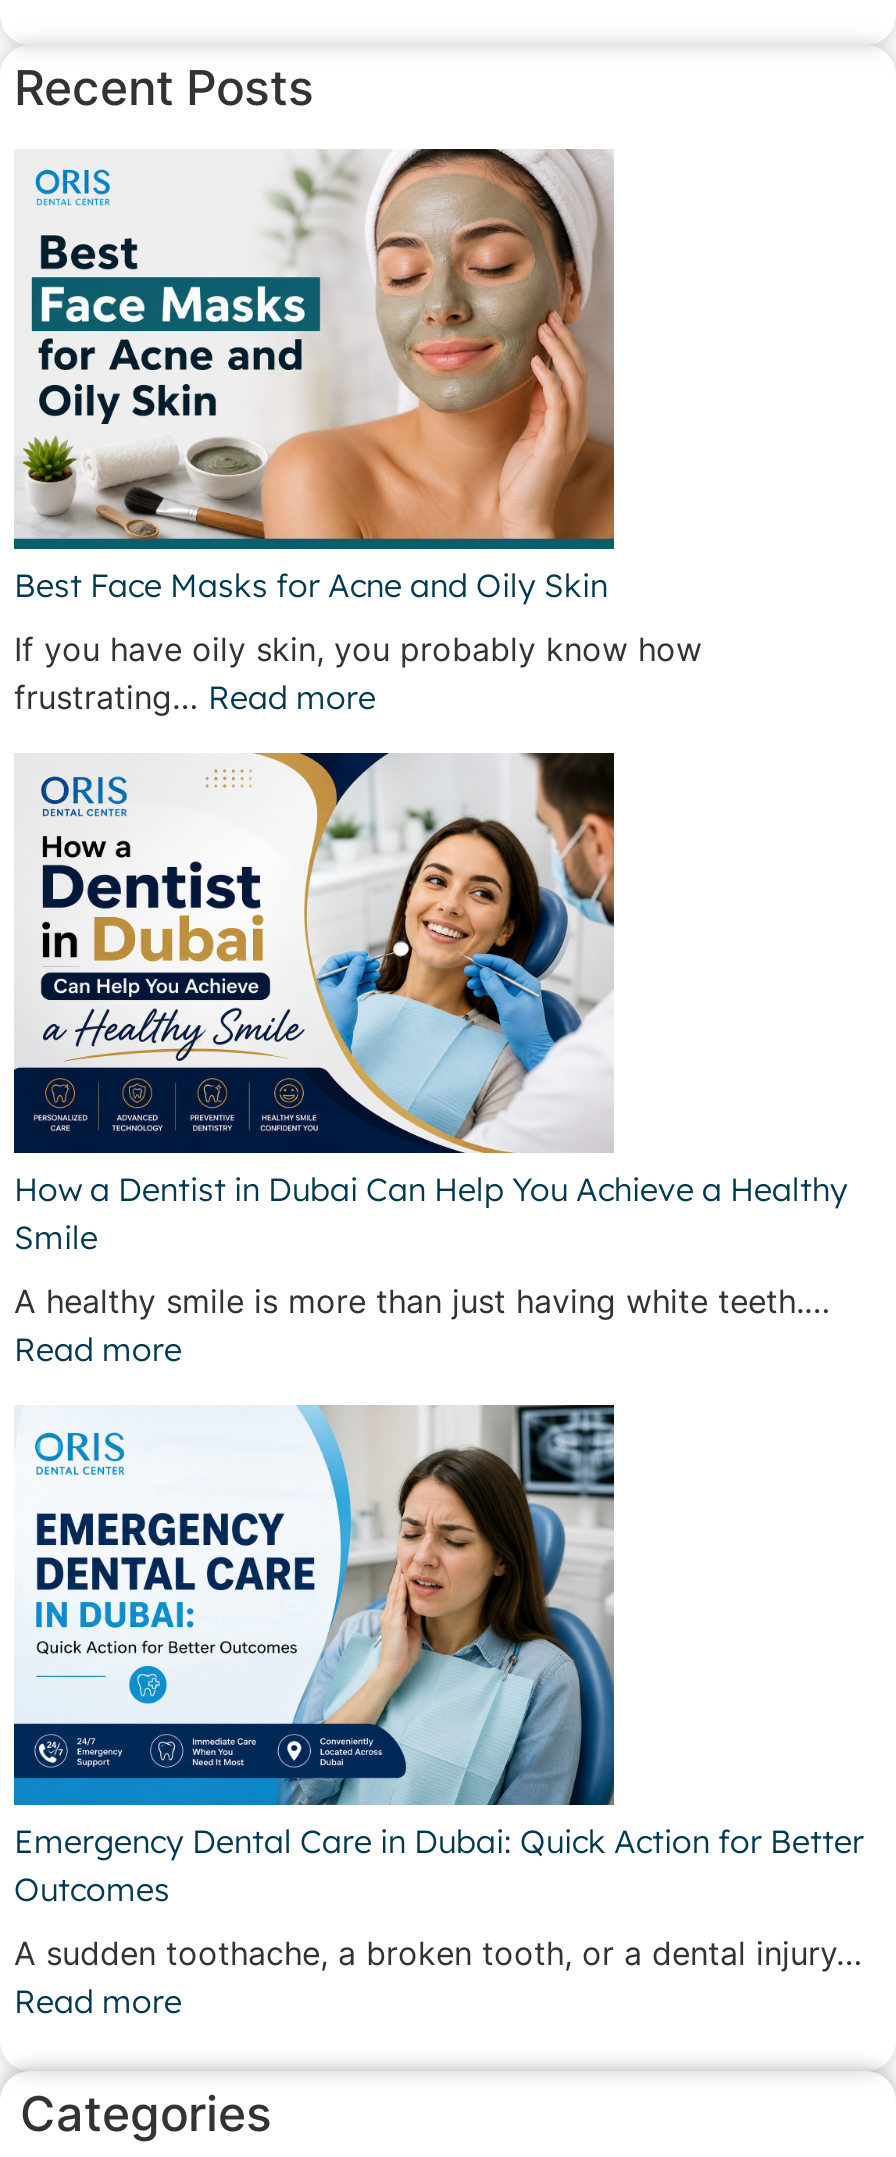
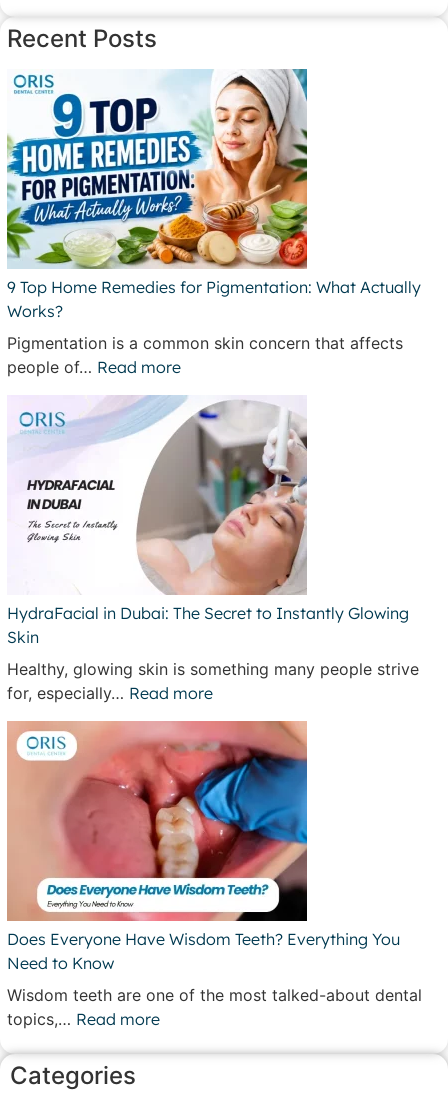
- [image]
- Best Face Masks for Acne and Oily Skin
+ [image]
+ 9 Top Home Remedies for Pigmentation: What Actually
+ Works?

- If you have oily skin, you probably know how
- frustrating… Read more
+ Pigmentation is a common skin concern that affects
+ people of… Read more

- [image]
- How a Dentist in Dubai Can Help You Achieve a Healthy
- Smile
+ [image]
+ HydraFacial in Dubai: The Secret to Instantly Glowing
+ Skin

- A healthy smile is more than just having white teeth.…
- Read more
+ Healthy, glowing skin is something many people strive
+ for, especially… Read more

- [image]
- Emergency Dental Care in Dubai: Quick Action for Better
- Outcomes
+ [image]
+ Does Everyone Have Wisdom Teeth? Everything You
+ Need to Know

- A sudden toothache, a broken tooth, or a dental injury…
- Read more
+ Wisdom teeth are one of the most talked-about dental
+ topics,… Read more
